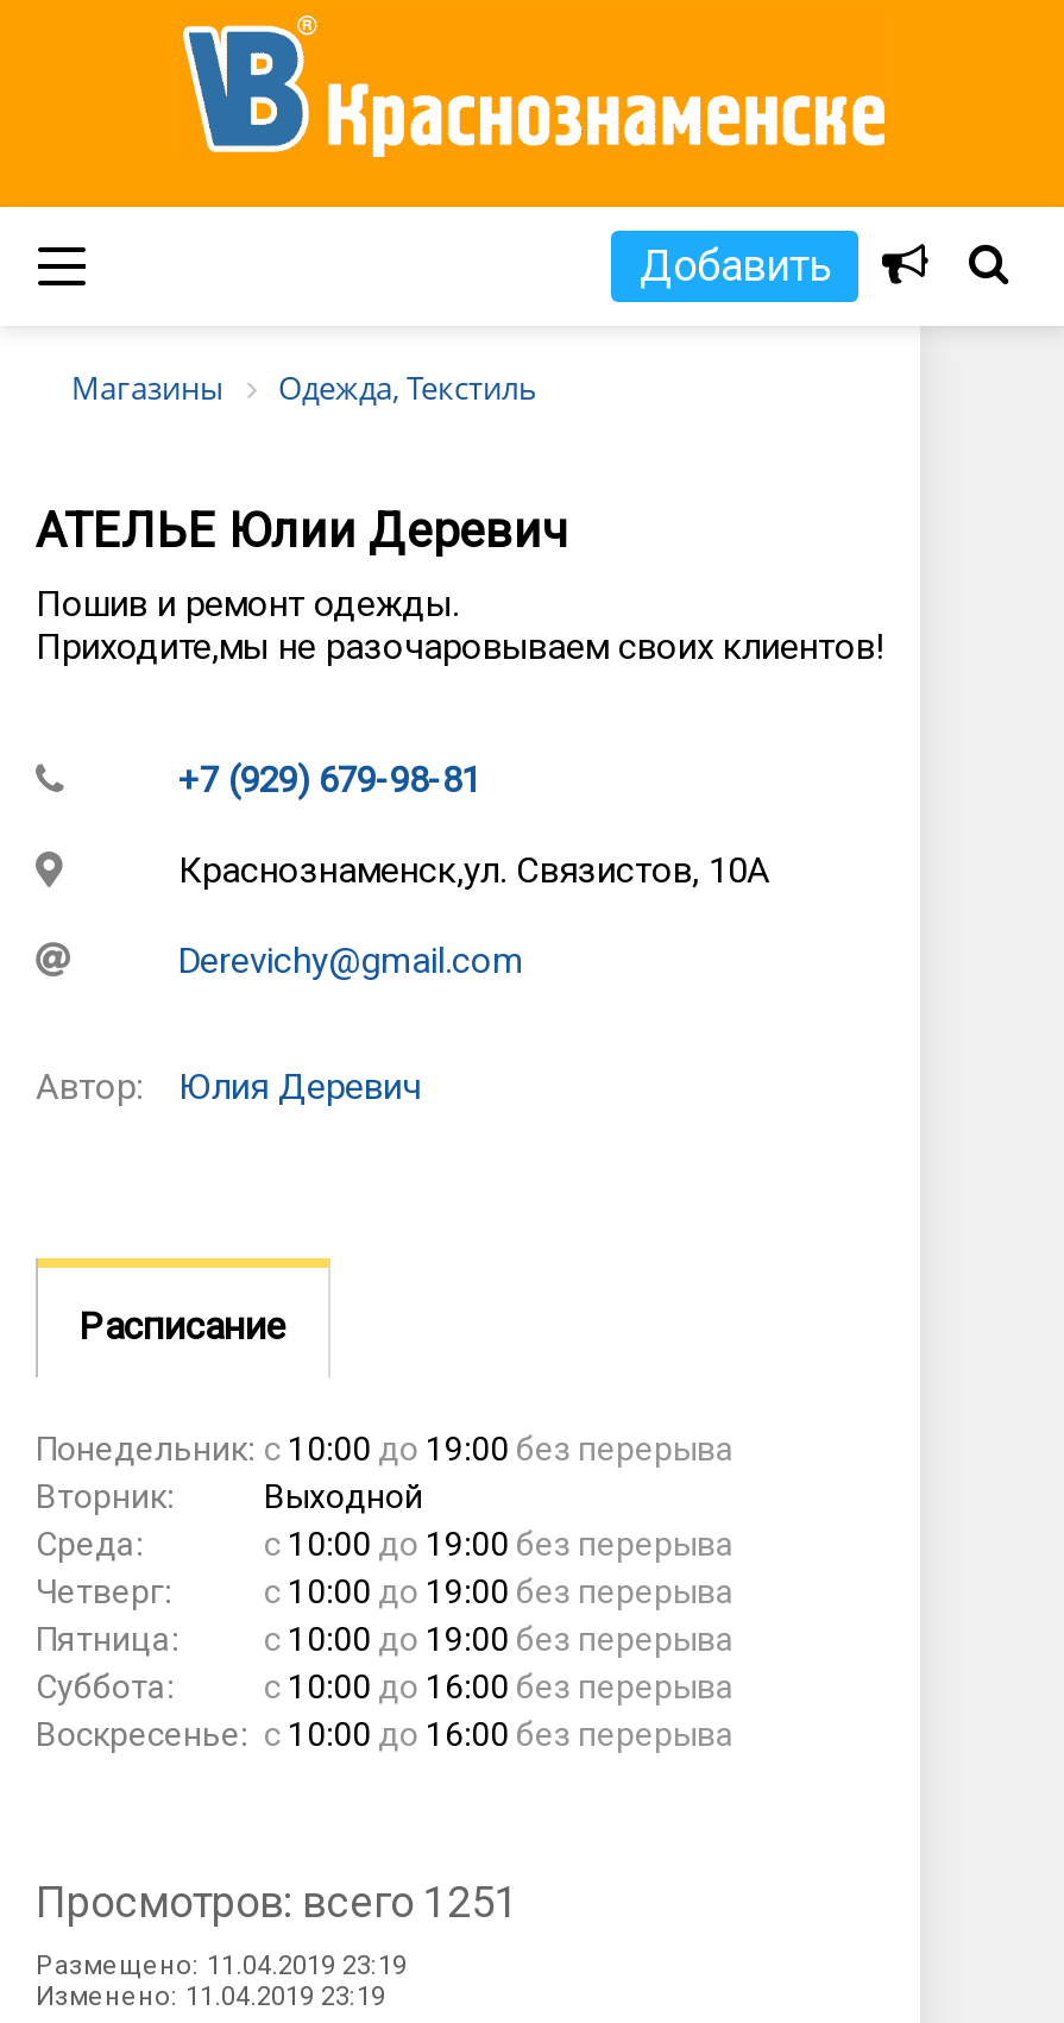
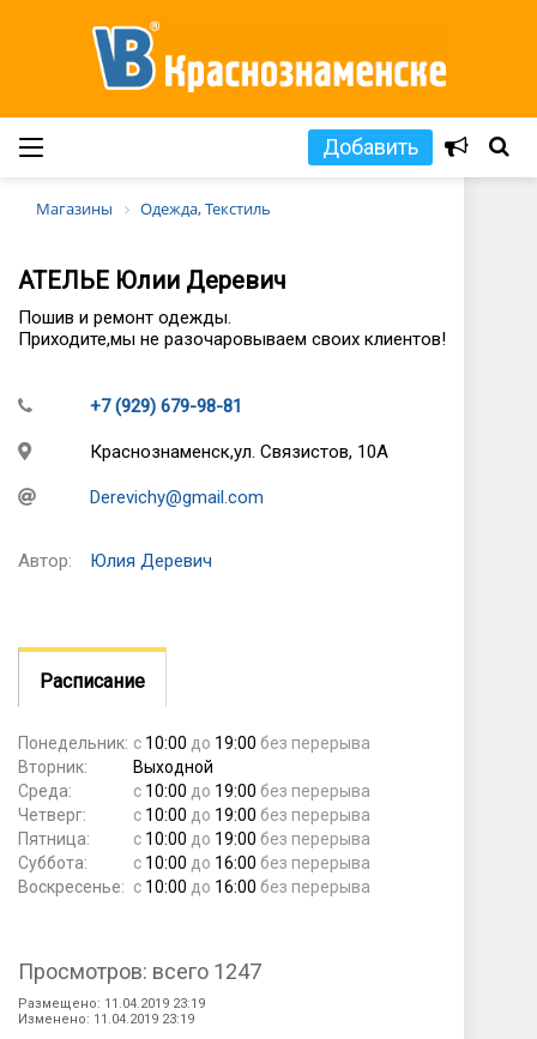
- Просмотров: всего 1251
+ Просмотров: всего 1247
